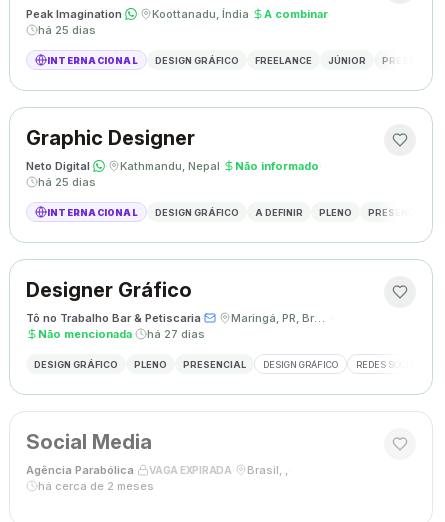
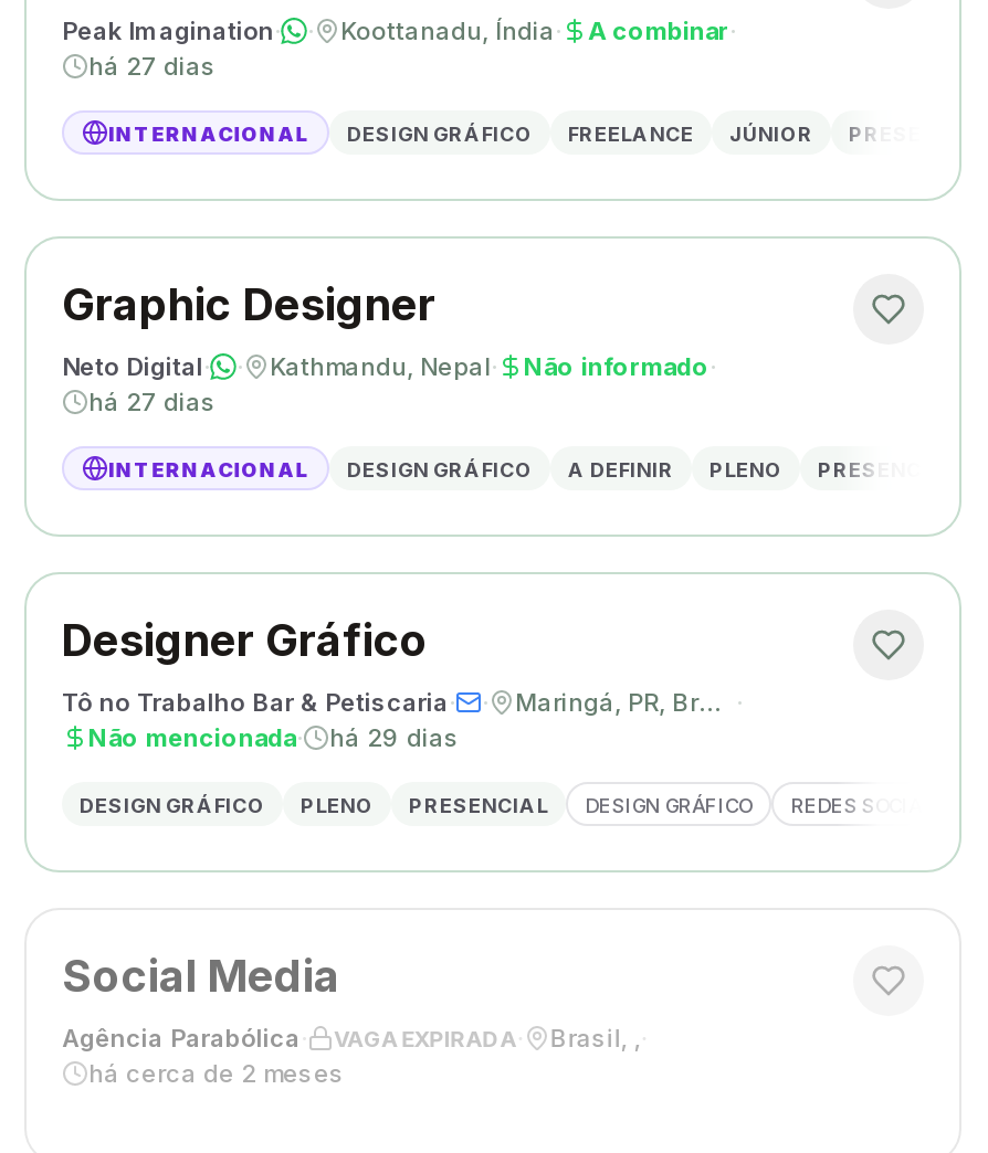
- há 25 dias
+ há 27 dias

- há 25 dias
+ há 27 dias

- Não mencionada· há 27 dias
+ Não mencionada· há 29 dias
